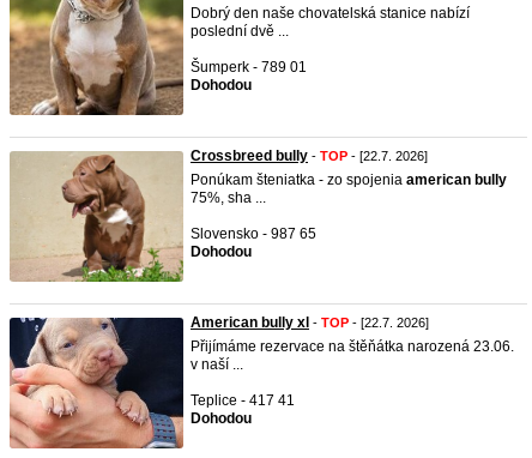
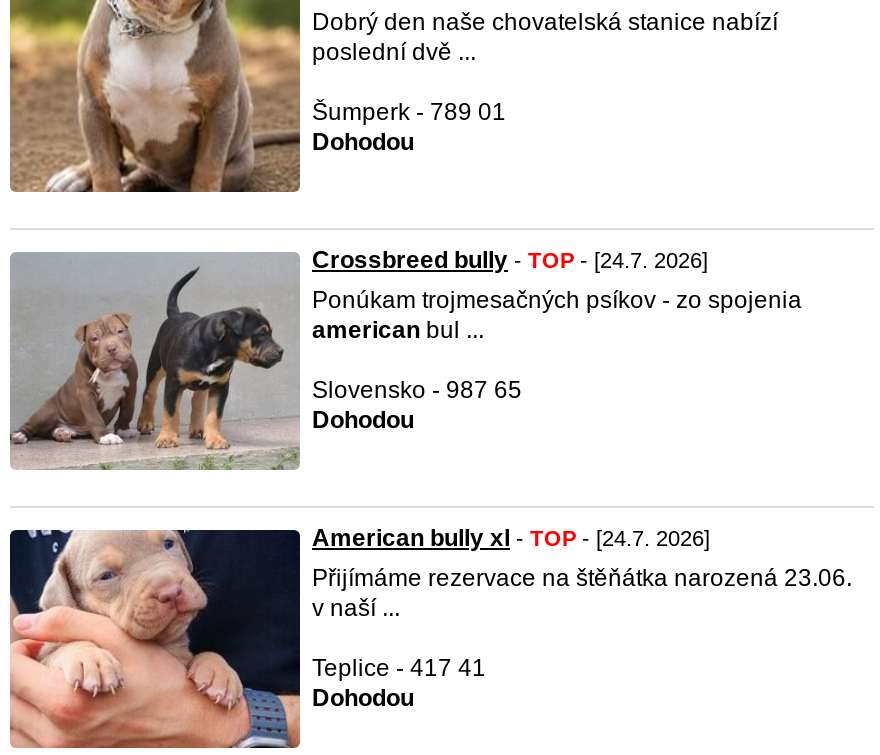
- [image]
- Crossbreed bully - TOP - [22.7. 2026]
- Ponúkam šteniatka - zo spojenia american bully
- 75%, sha ...
+ [image]
+ Crossbreed bully - TOP - [24.7. 2026]
+ Ponúkam trojmesačných psíkov - zo spojenia
+ american bul ...

- American bully xl - TOP - [22.7. 2026]
+ American bully xl - TOP - [24.7. 2026]
